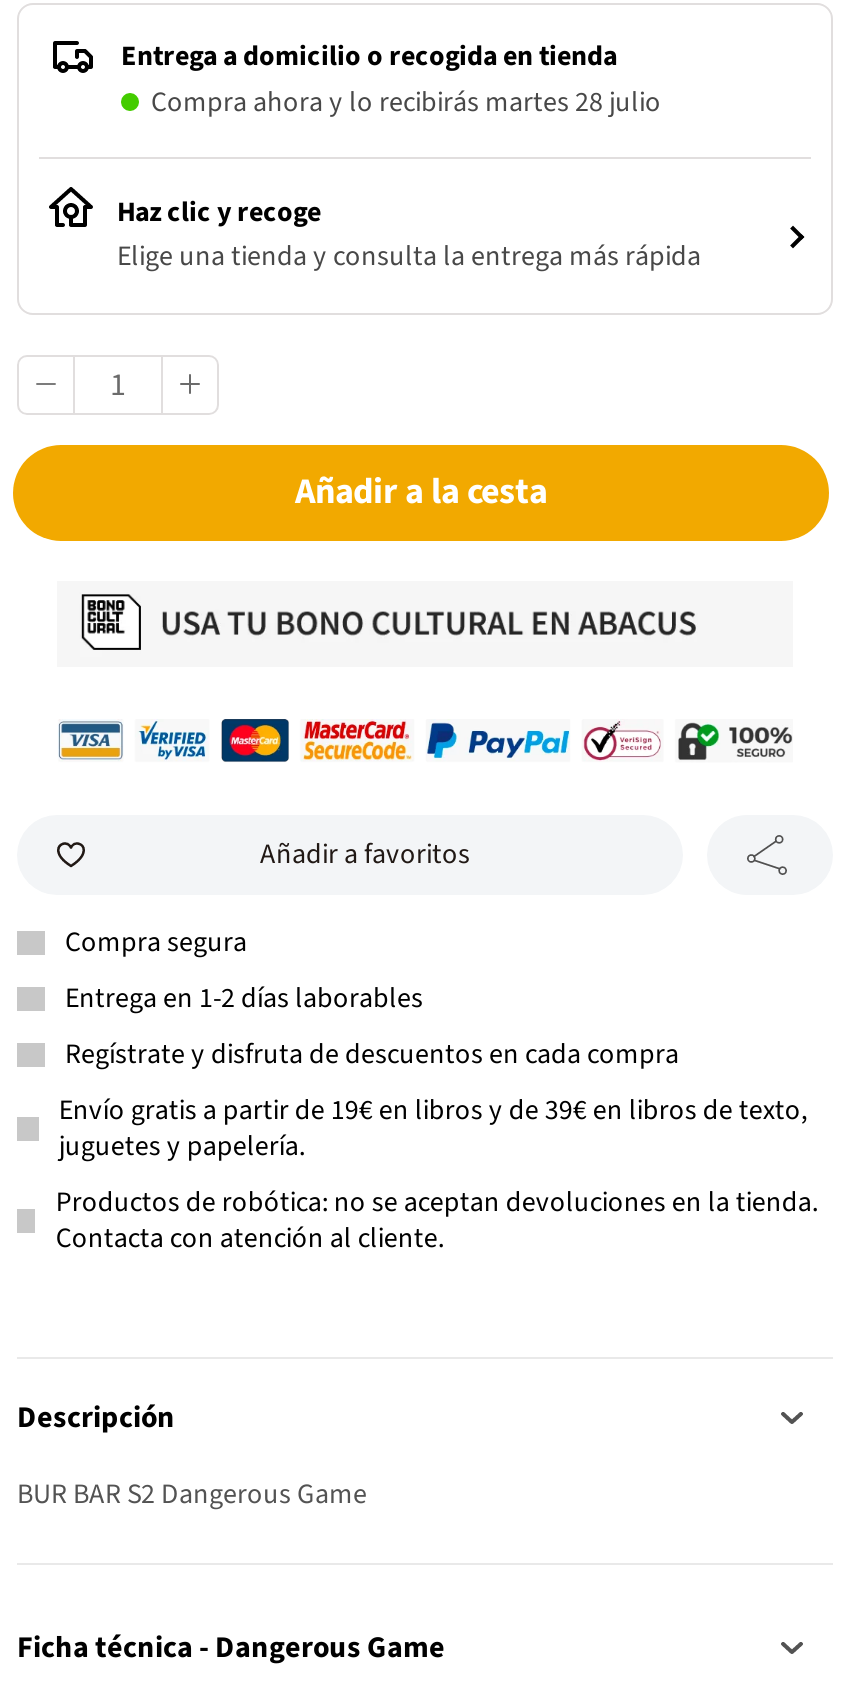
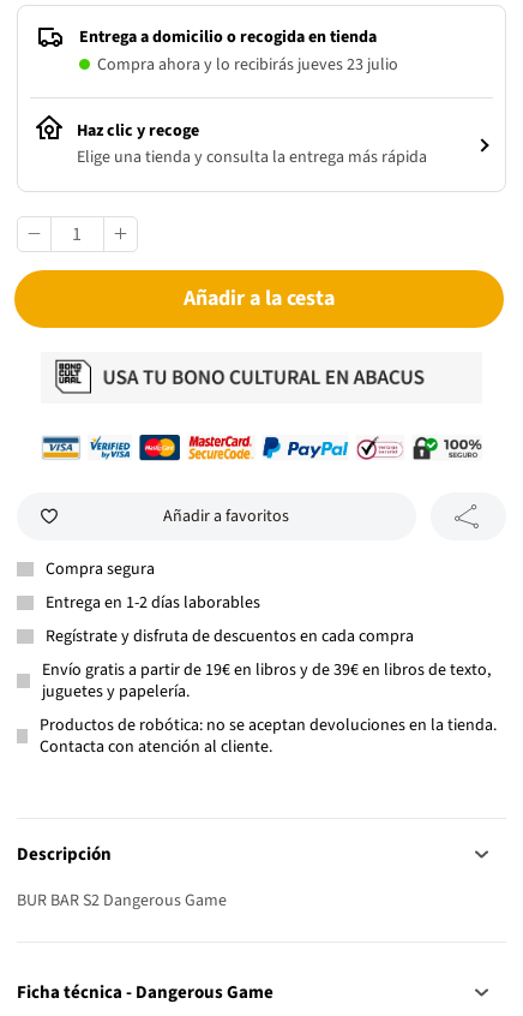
- Compra ahora y lo recibirás martes 28 julio
+ Compra ahora y lo recibirás jueves 23 julio
